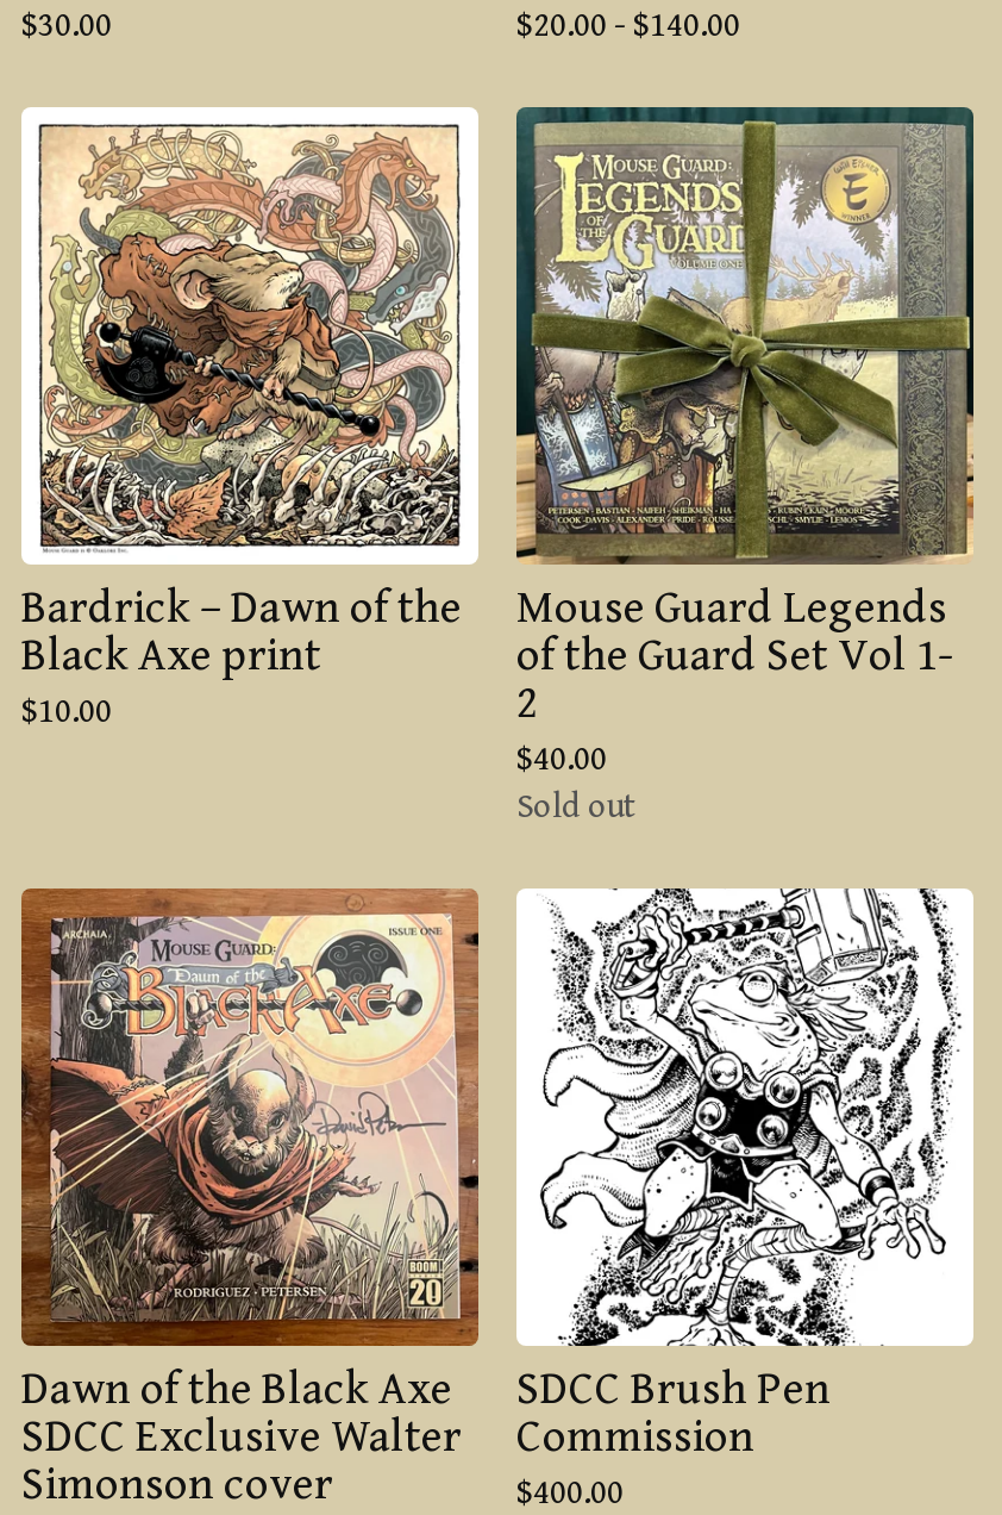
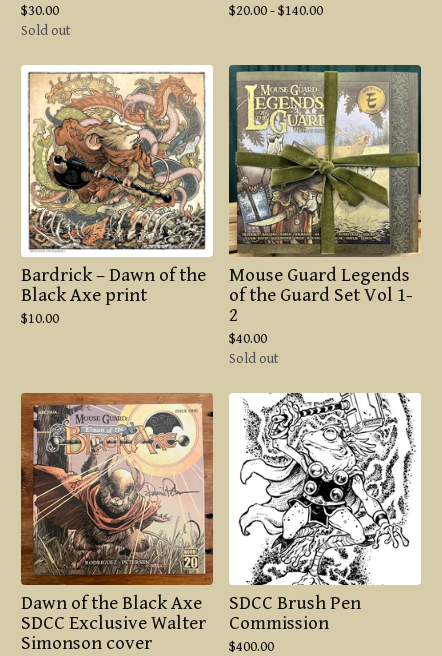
+ Sold out
